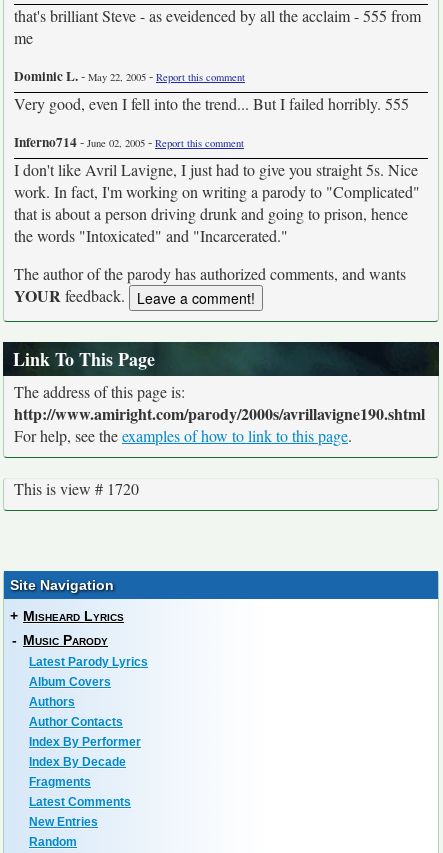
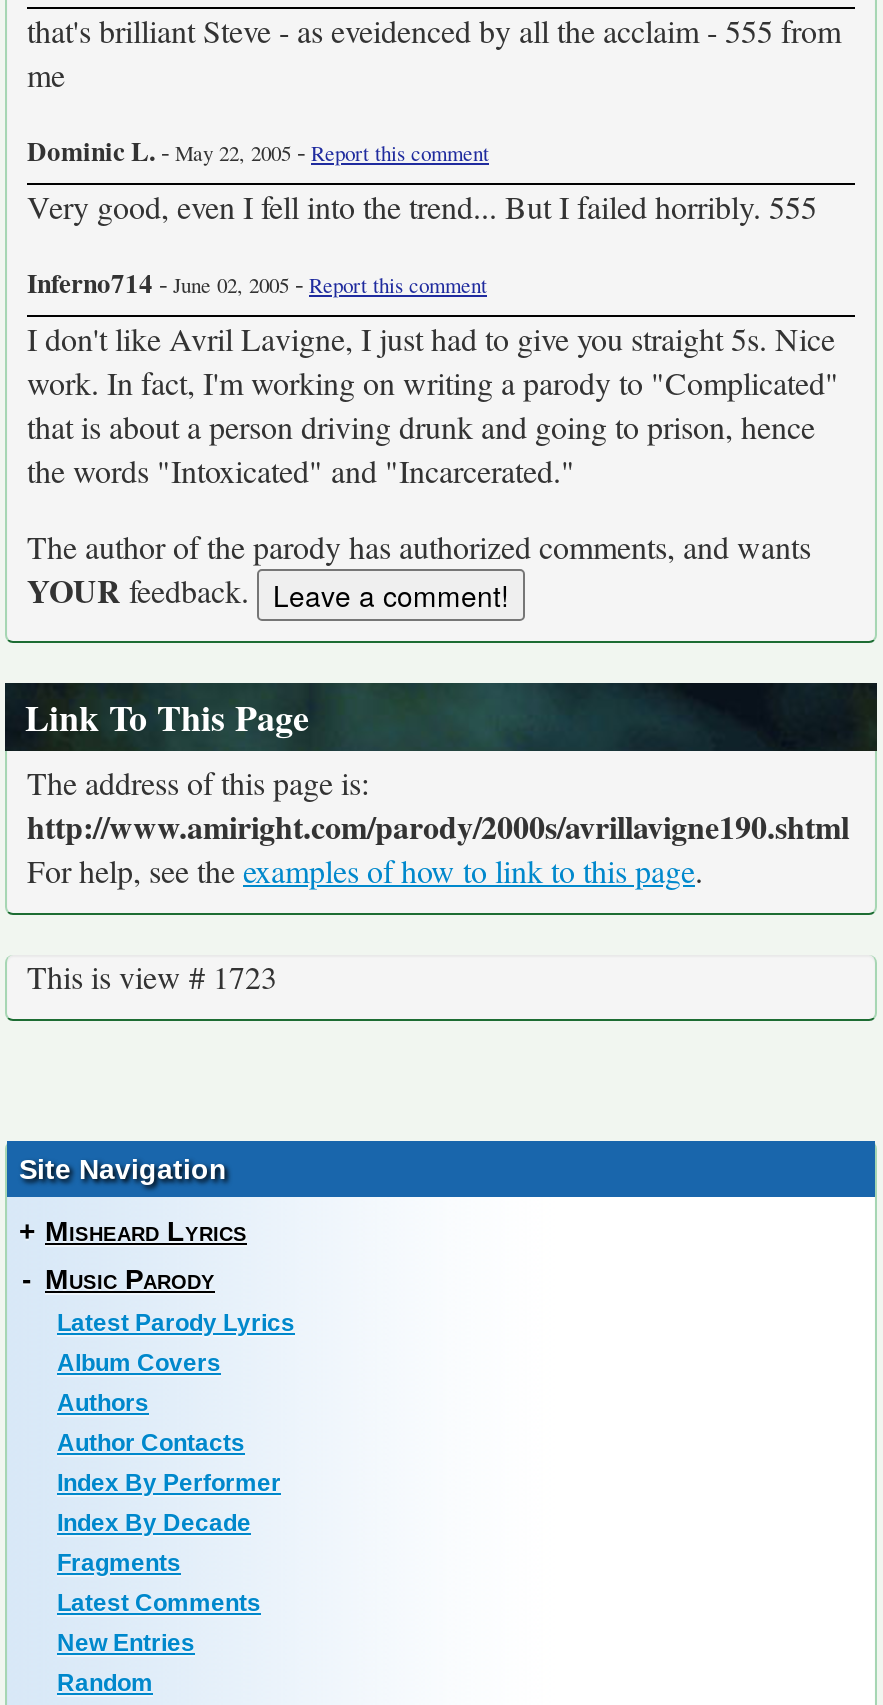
- This is view # 1720
+ This is view # 1723
